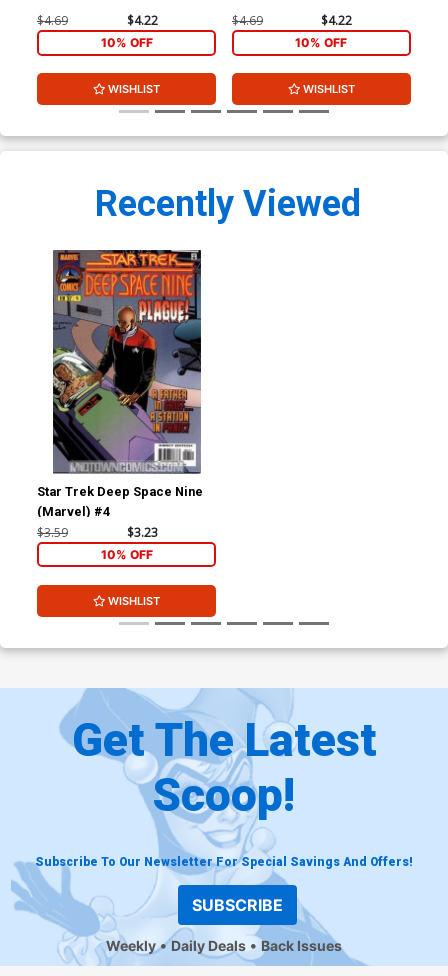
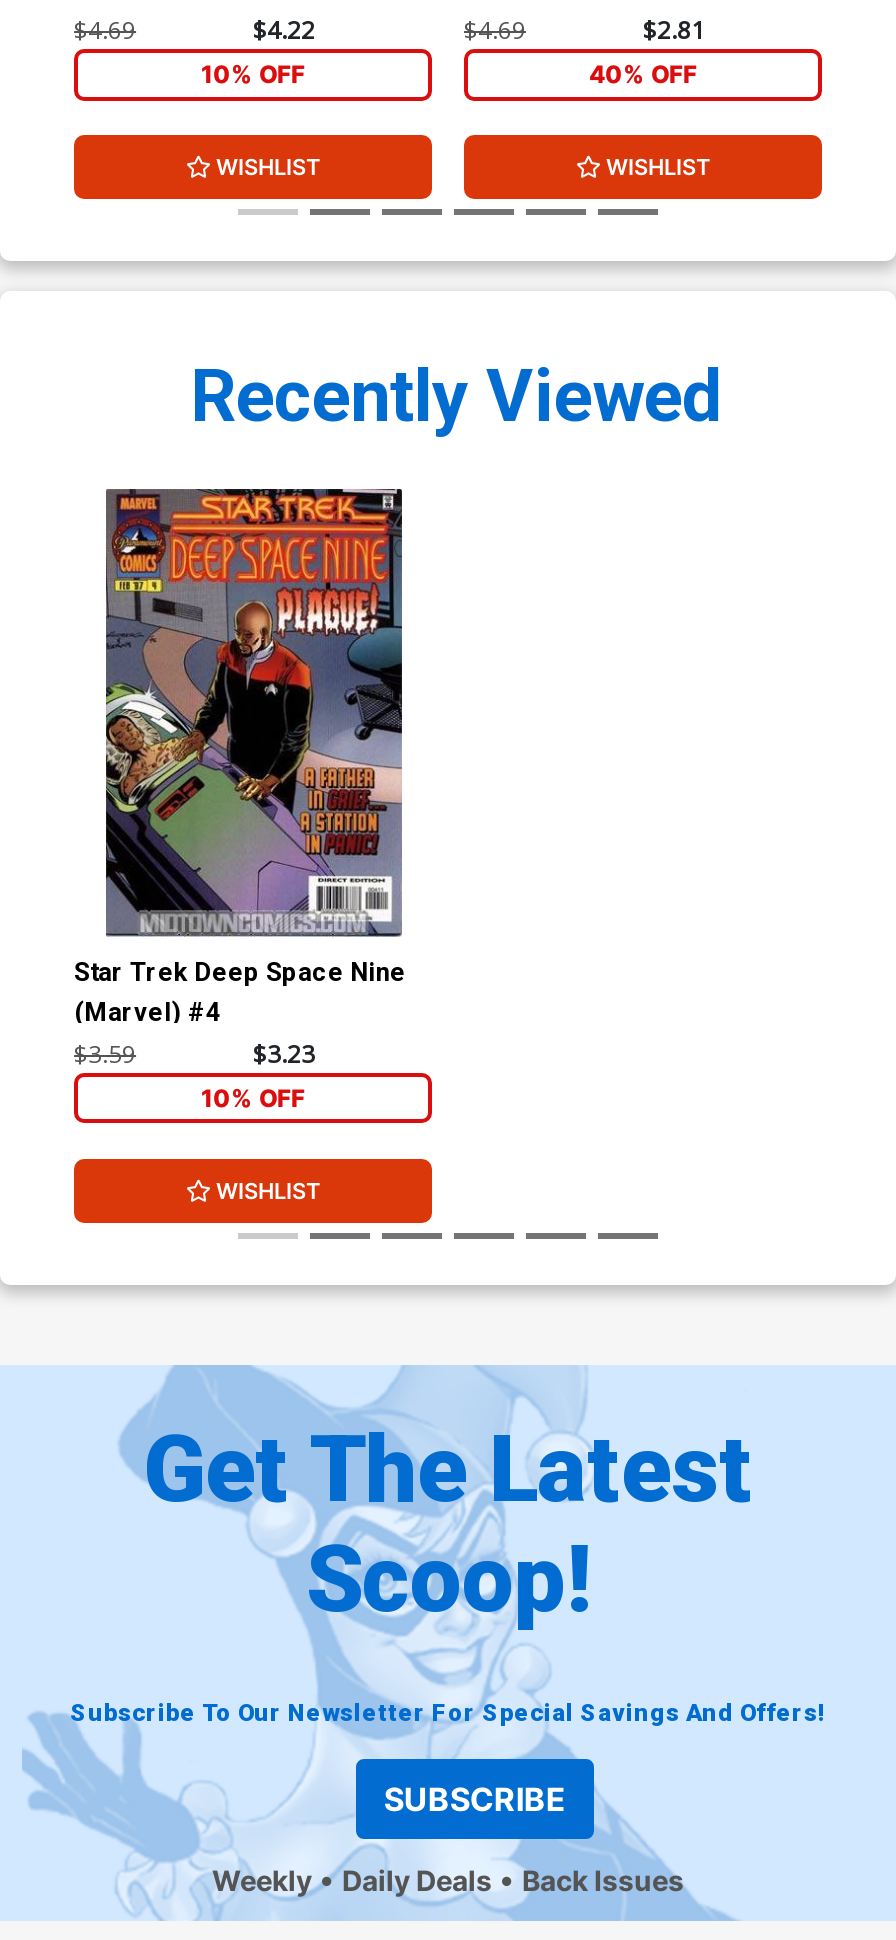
- $4.22
+ $2.81

- 10% OFF
+ 40% OFF
